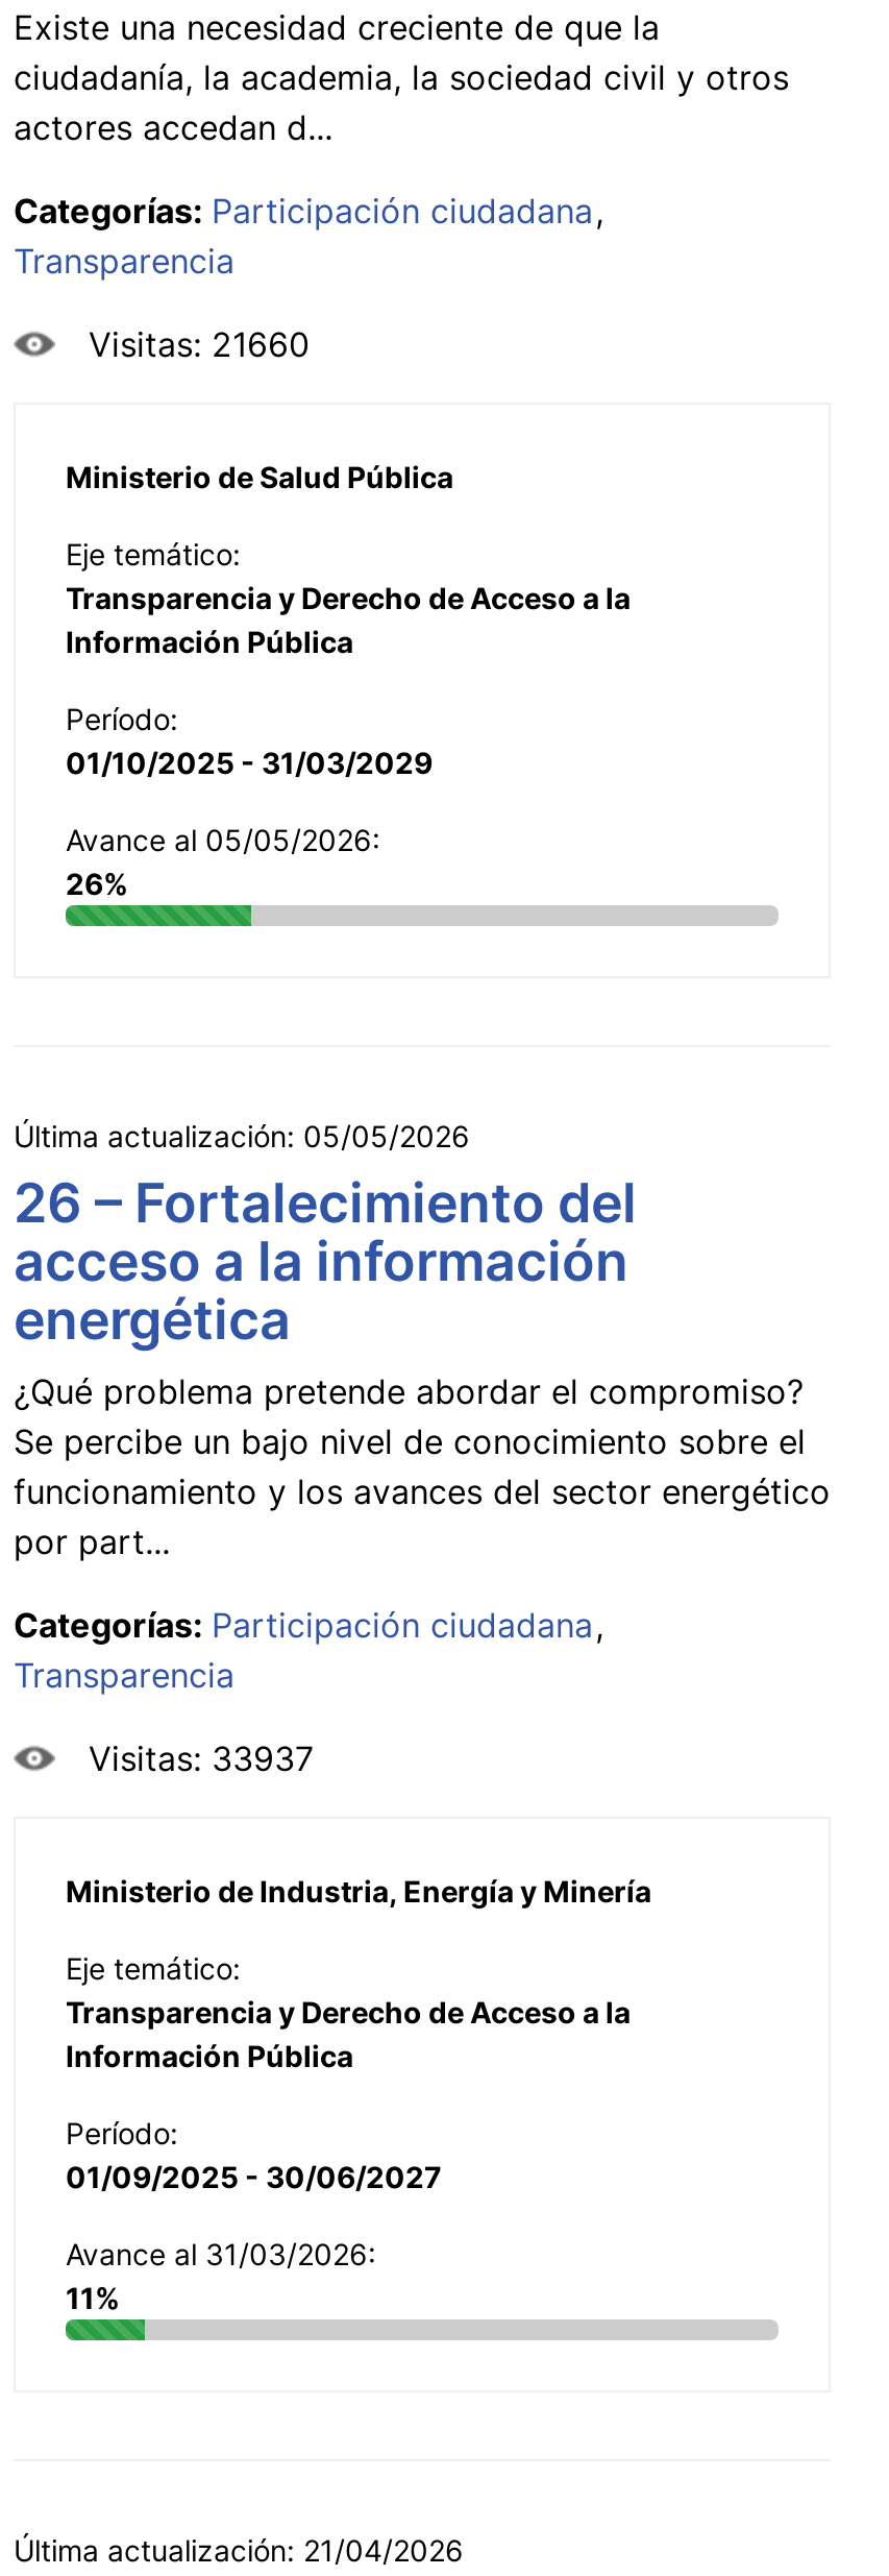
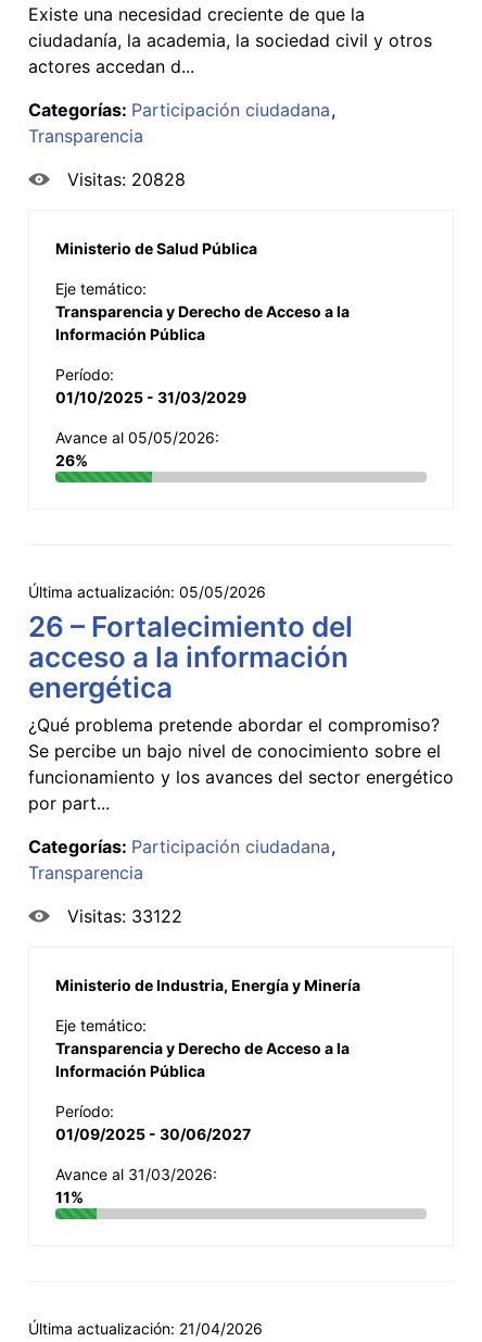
- Visitas: 21660
+ Visitas: 20828

- Visitas: 33937
+ Visitas: 33122
